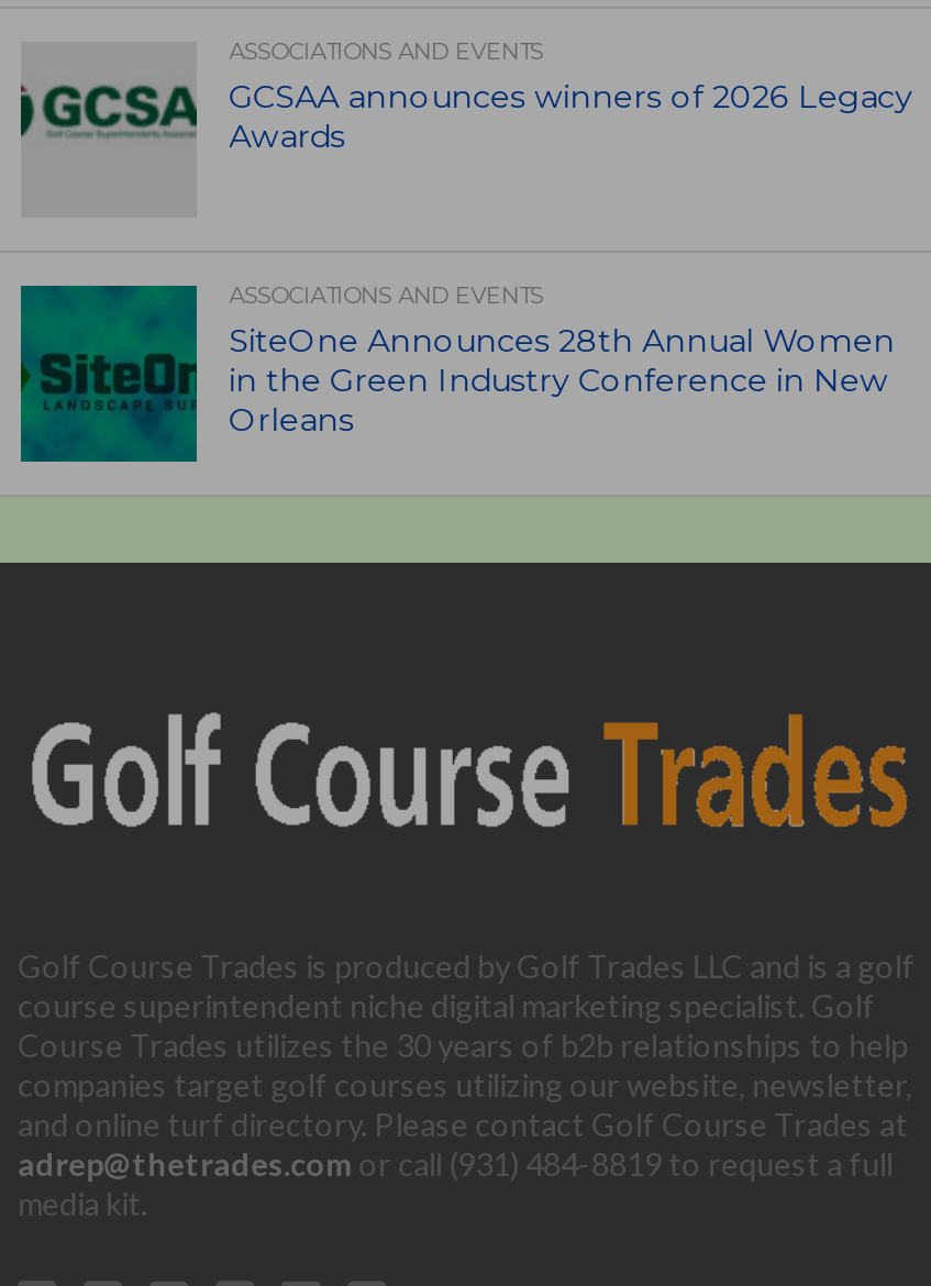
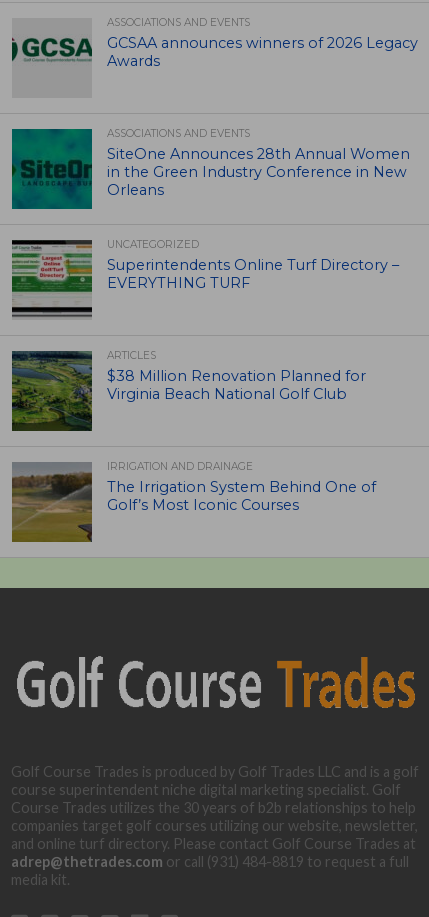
+ [image]
+ UNCATEGORIZED
+ Superintendents Online Turf Directory –
+ EVERYTHING TURF

+ [image]
+ ARTICLES
+ $38 Million Renovation Planned for
+ Virginia Beach National Golf Club

+ [image]
+ IRRIGATION AND DRAINAGE
+ The Irrigation System Behind One of
+ Golf’s Most Iconic Courses
